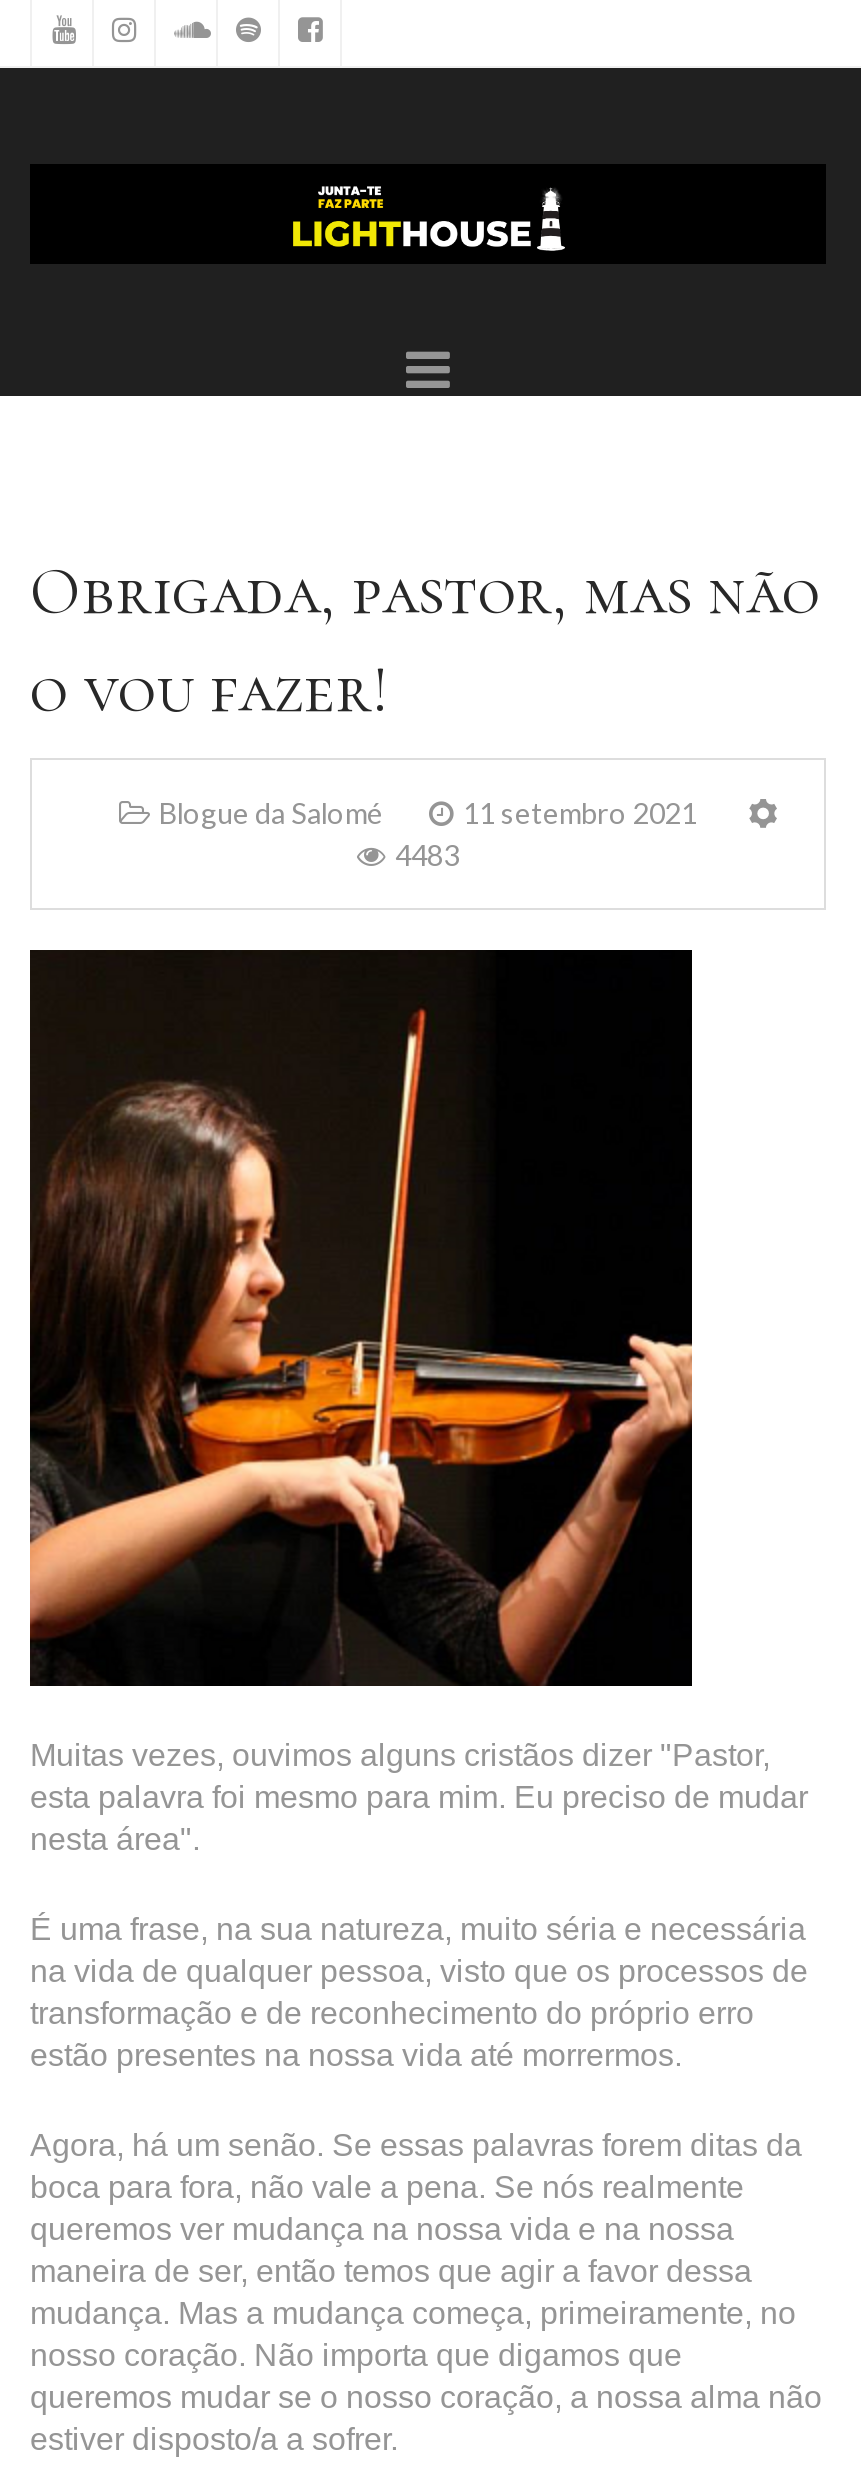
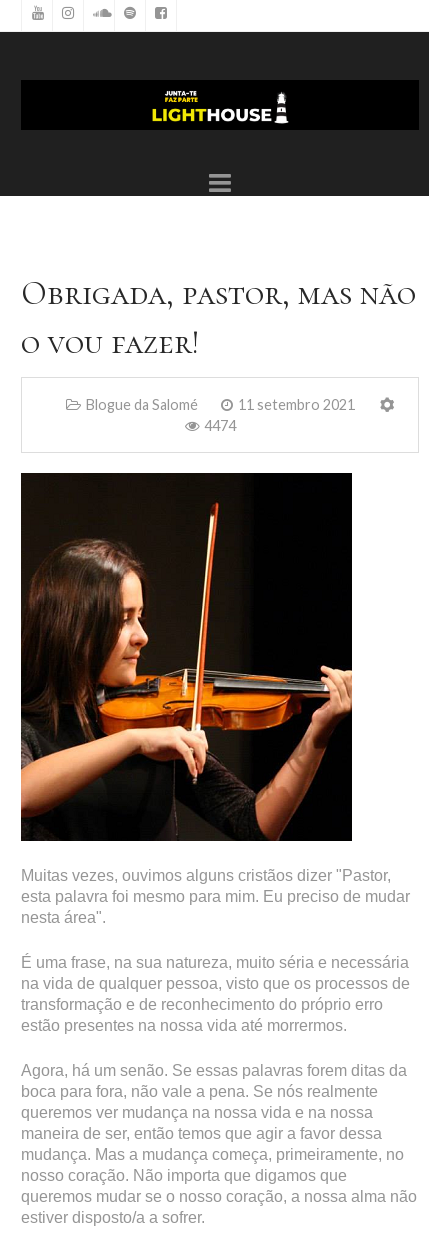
- 4483
+ 4474
